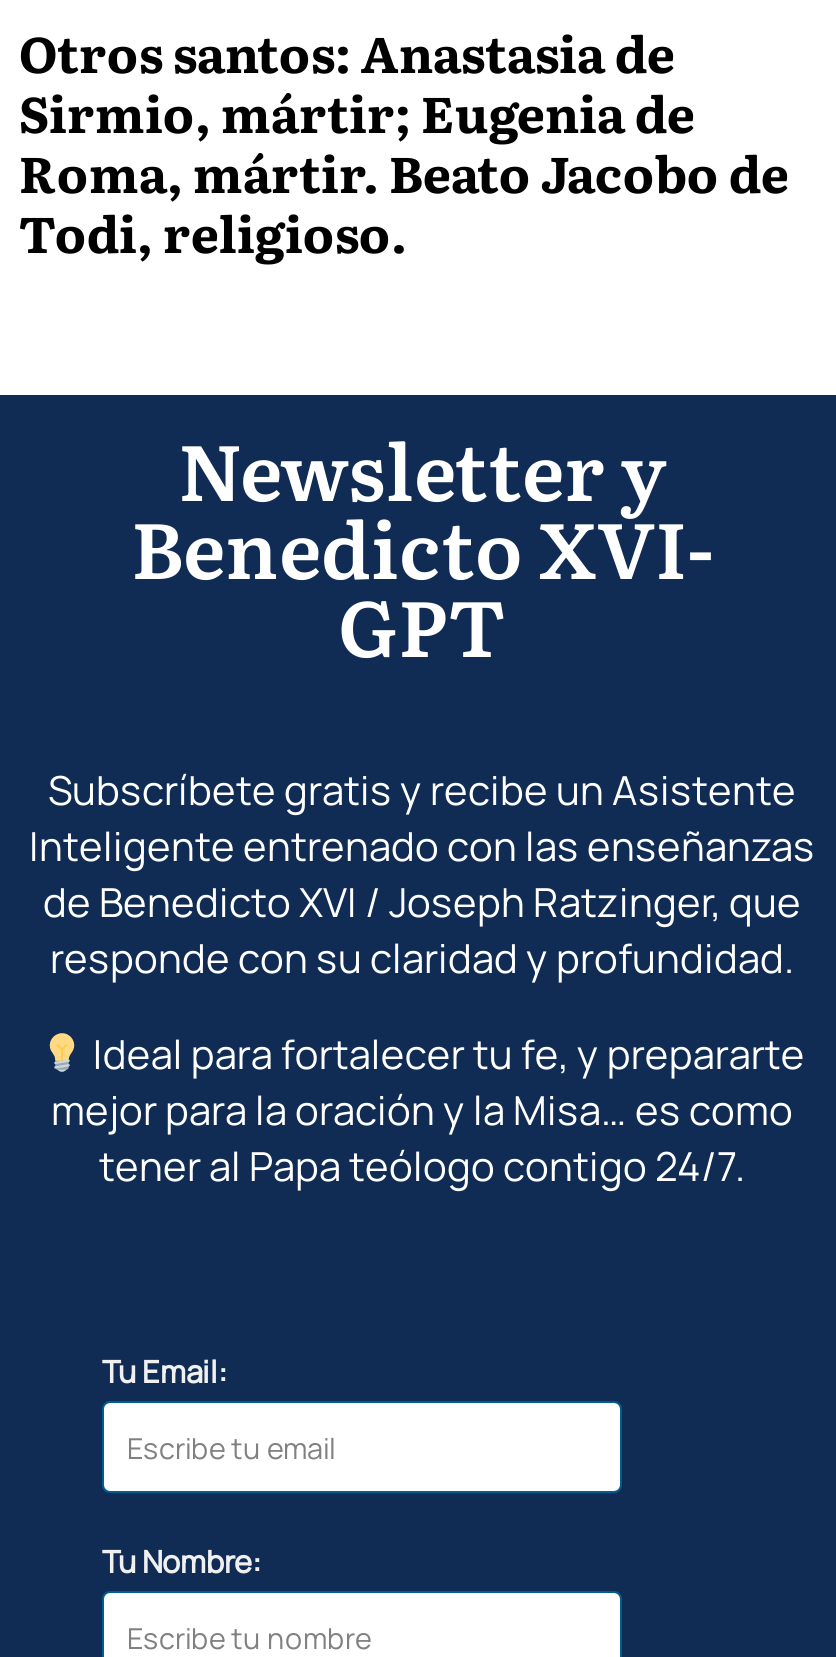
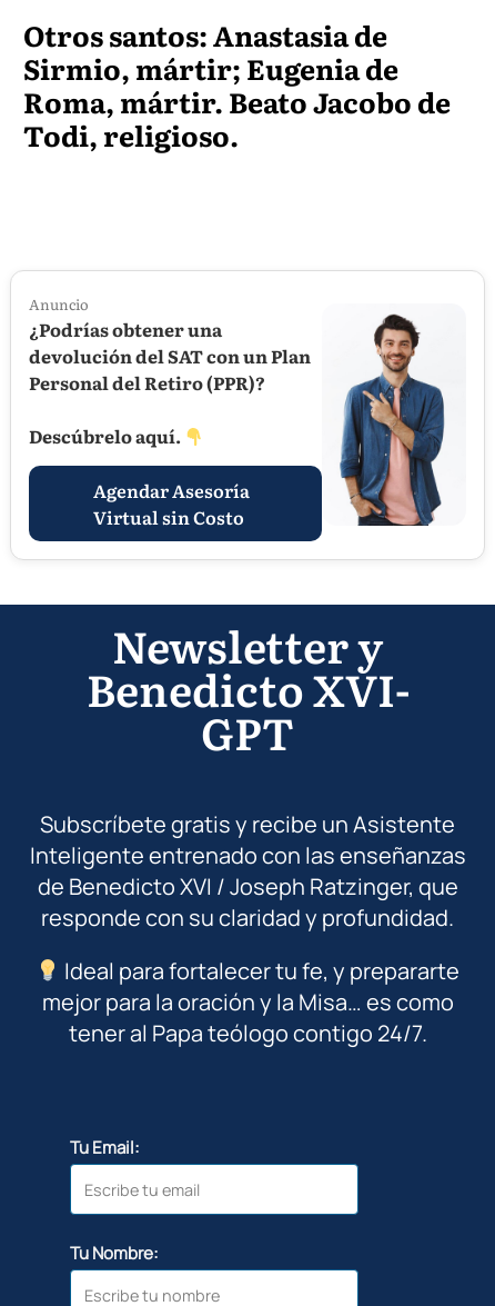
+ [image]
+ Anuncio
+ ¿Podrías obtener una
+ devolución del SAT con un Plan
+ Personal del Retiro (PPR)?
+ Descúbrelo aquí.
+ Agendar Asesoría
+ Virtual sin Costo
